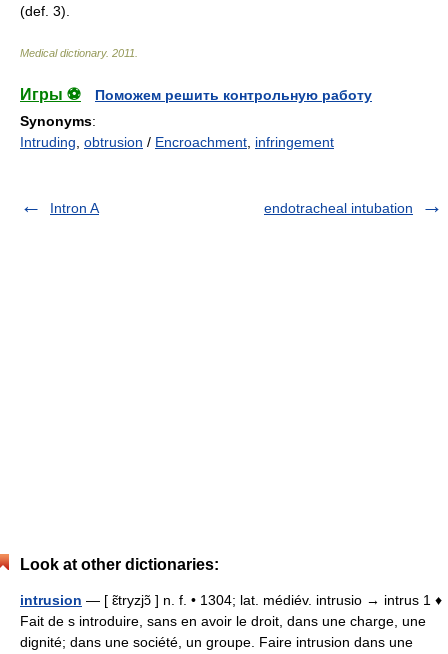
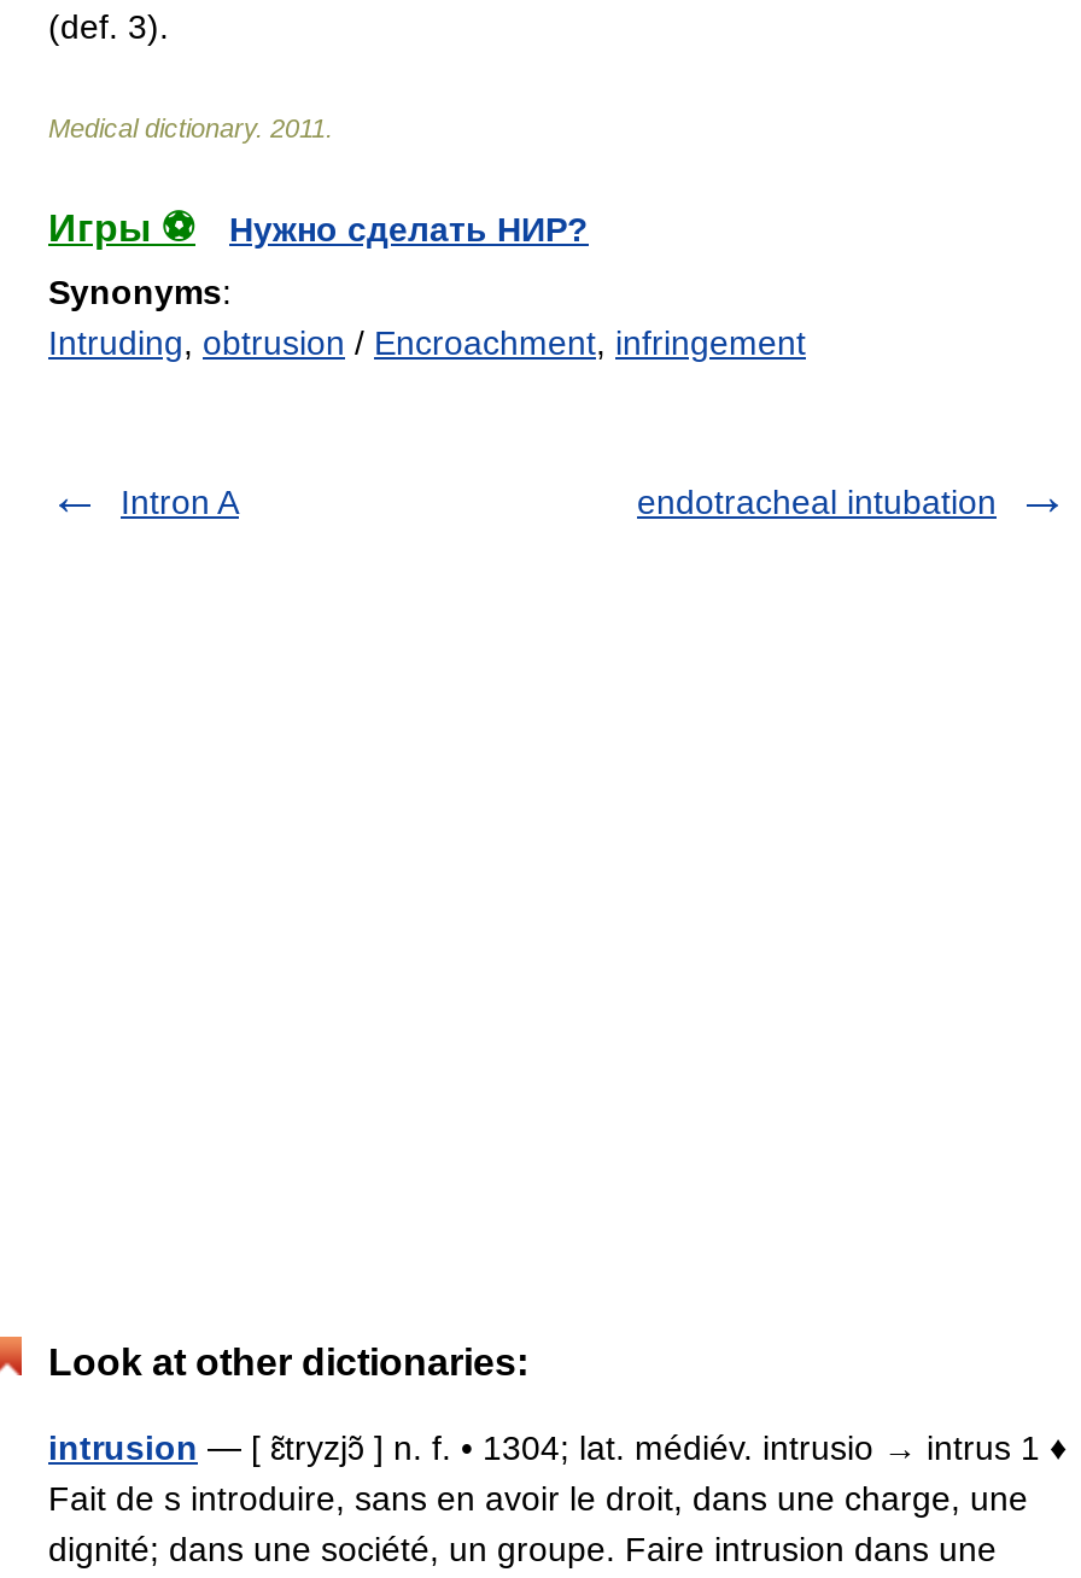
- Поможем решить контрольную работу
+ Нужно сделать НИР?
